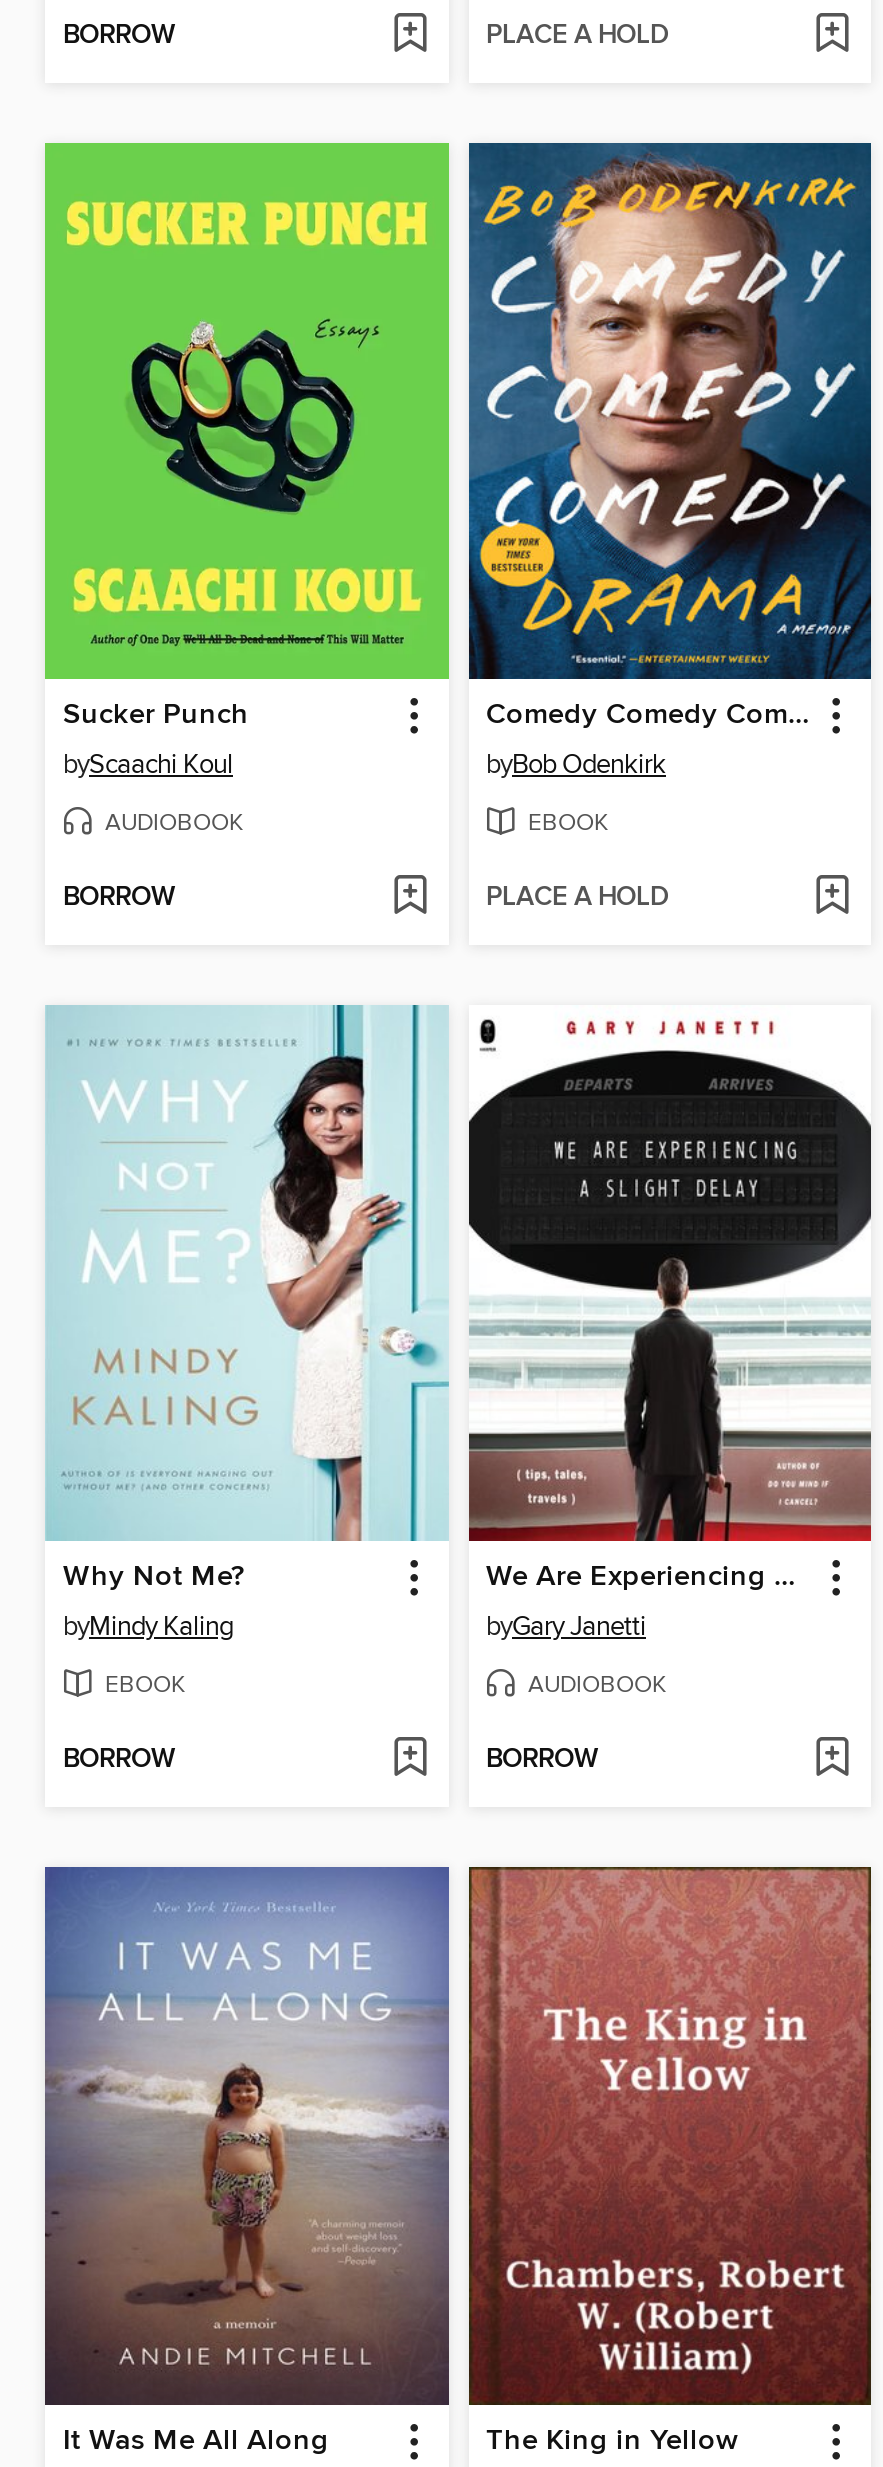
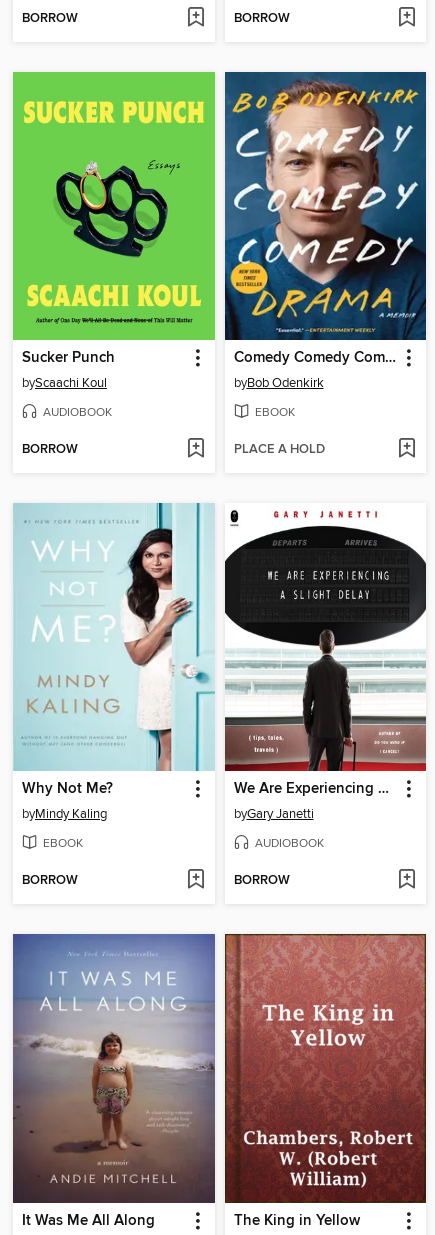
- PLACE A HOLD
+ BORROW
